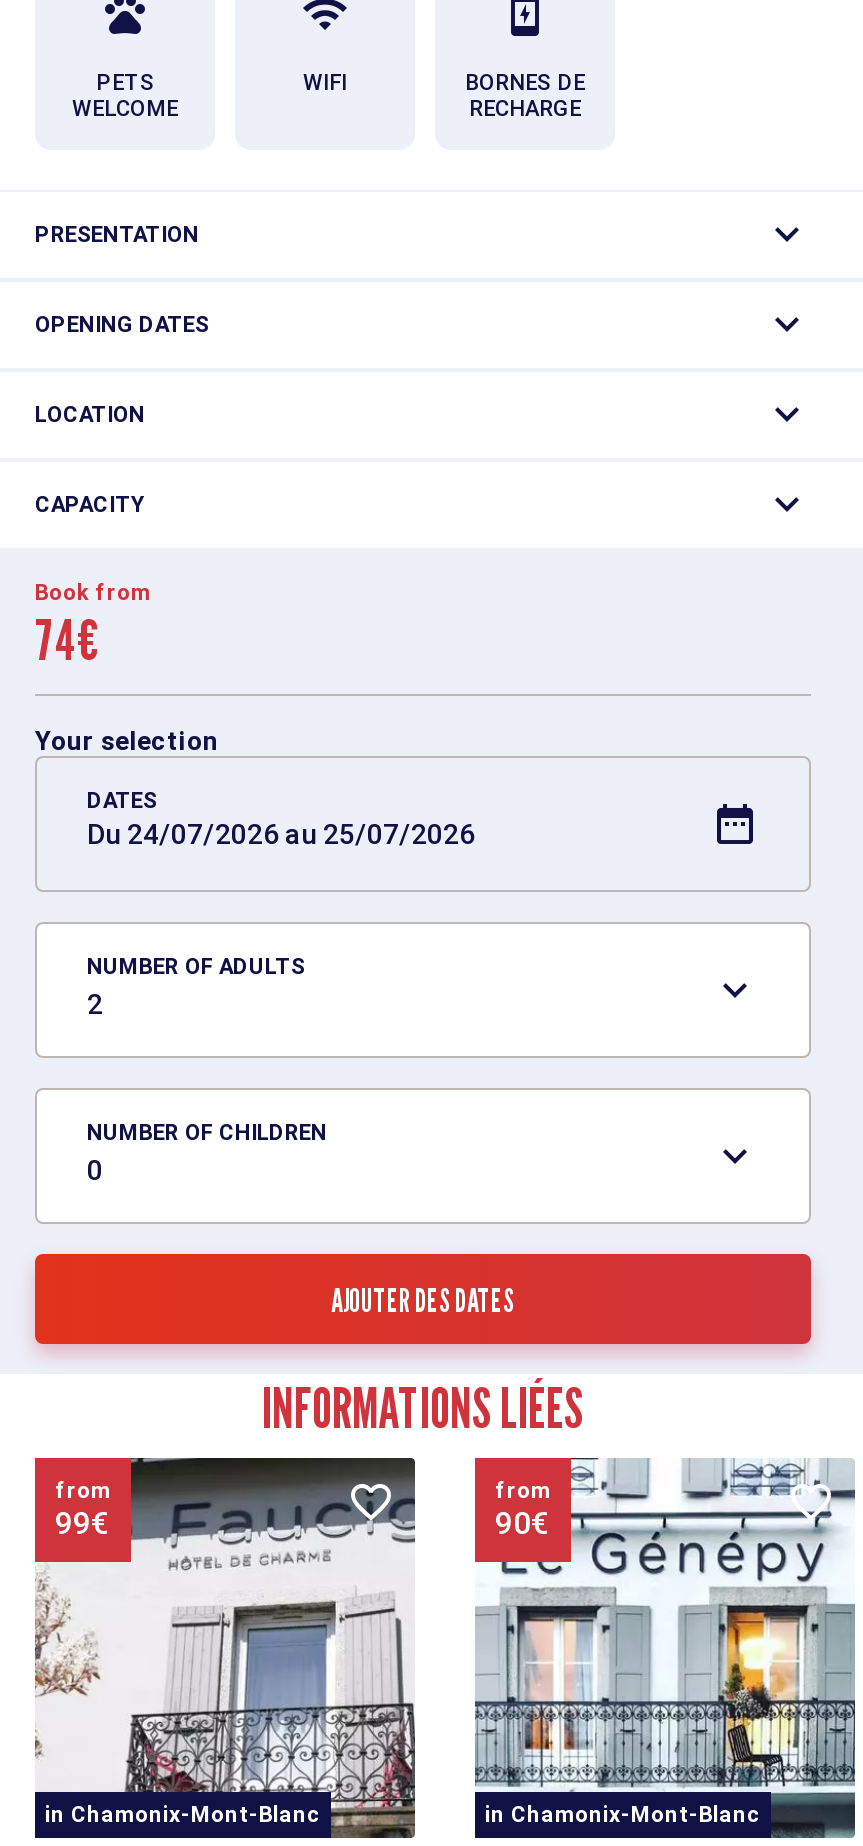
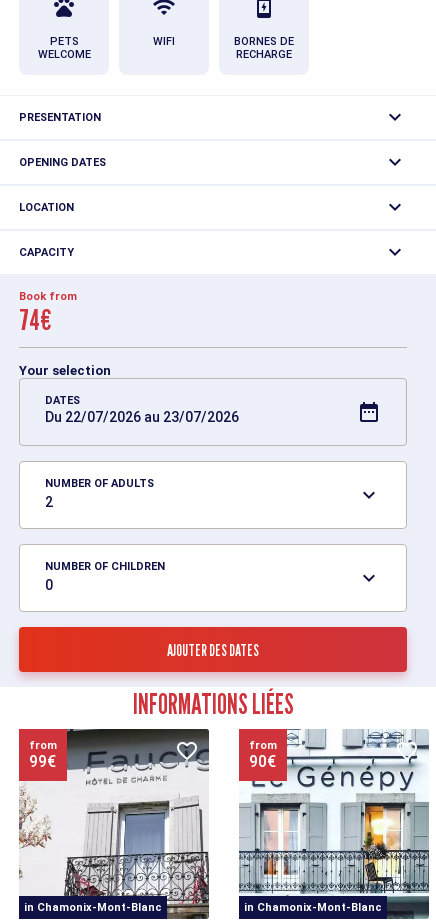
- Du 24/07/2026 au 25/07/2026
+ Du 22/07/2026 au 23/07/2026
